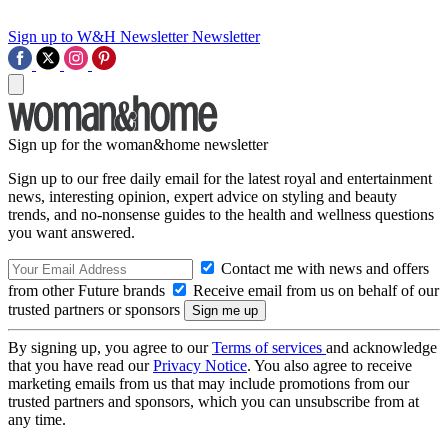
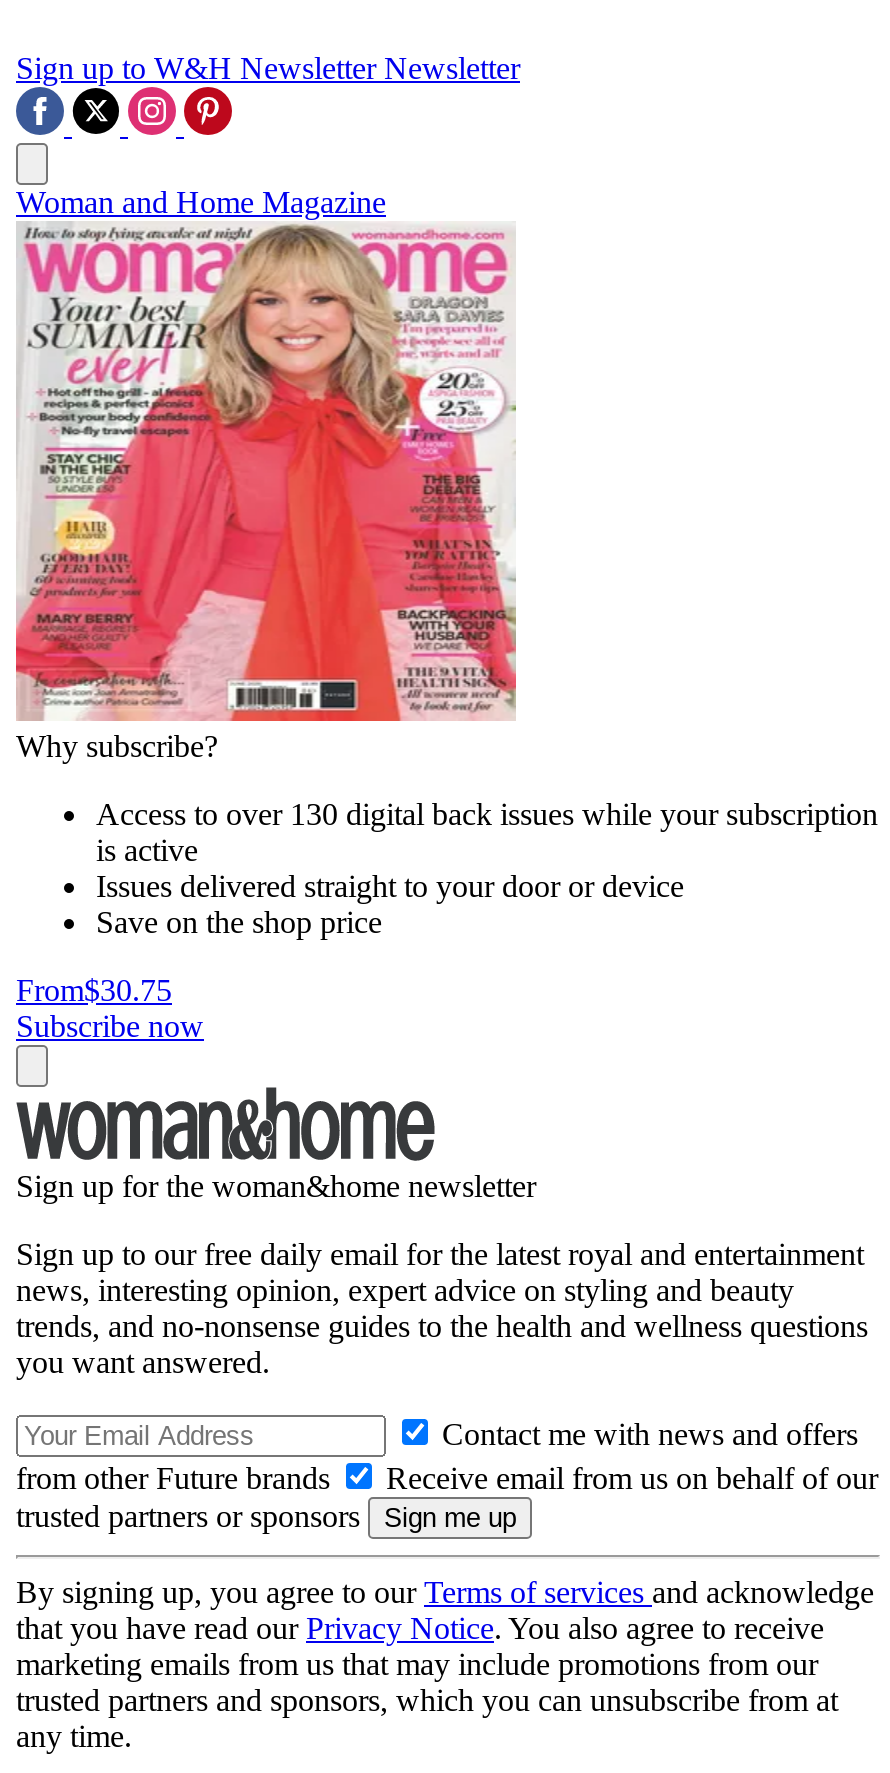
+ [image]
+ Why subscribe?
+ Access to over 130 digital back issues while your subscription
+ is active
+ Issues delivered straight to your door or device
+ Save on the shop price
+ From$30.75
+ Subscribe now

+ Woman and Home Magazine
